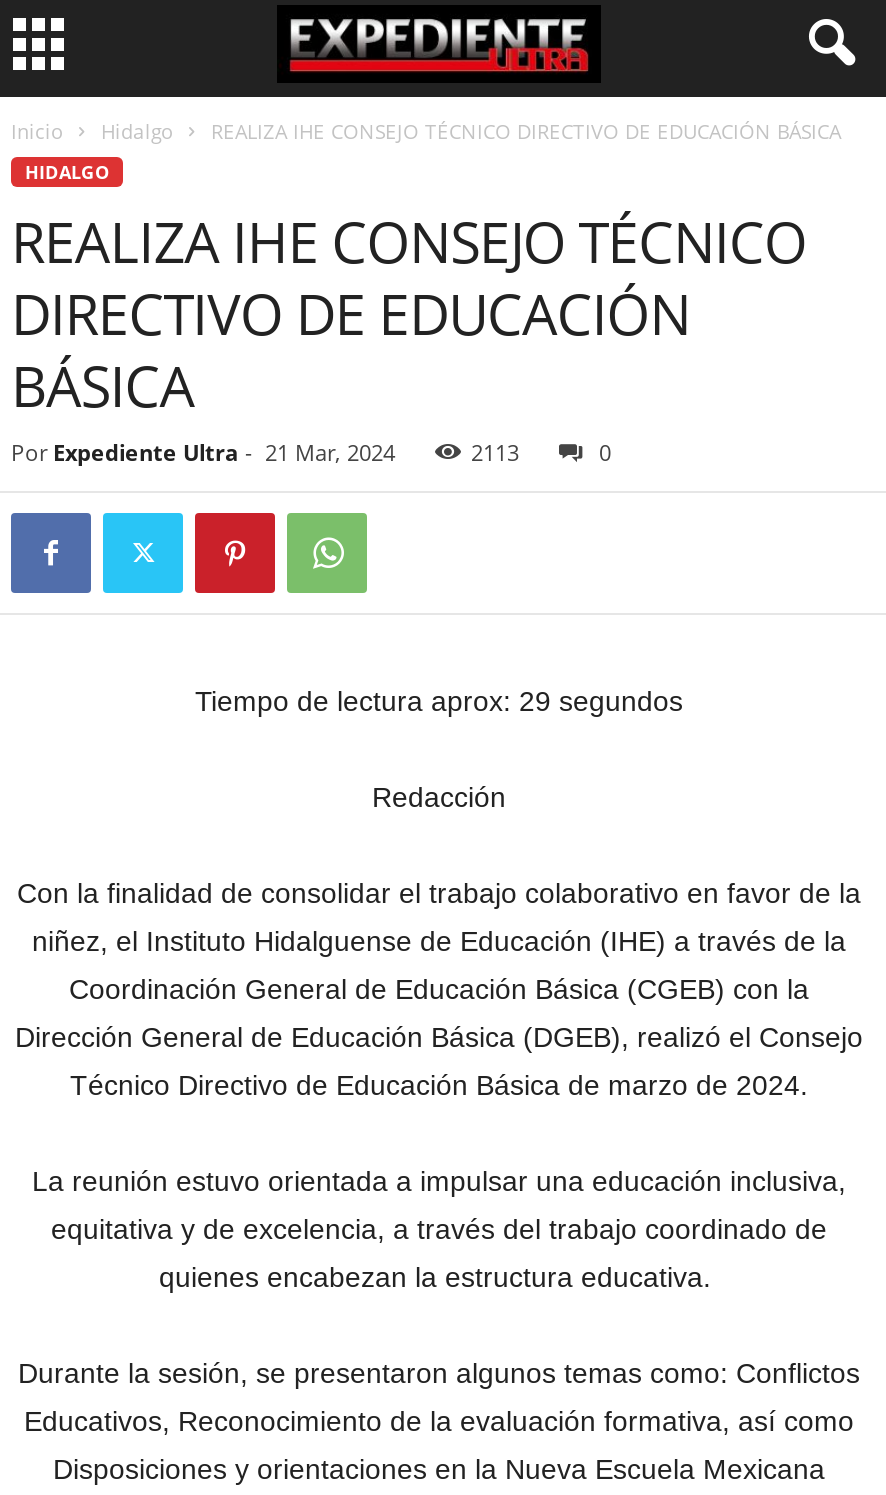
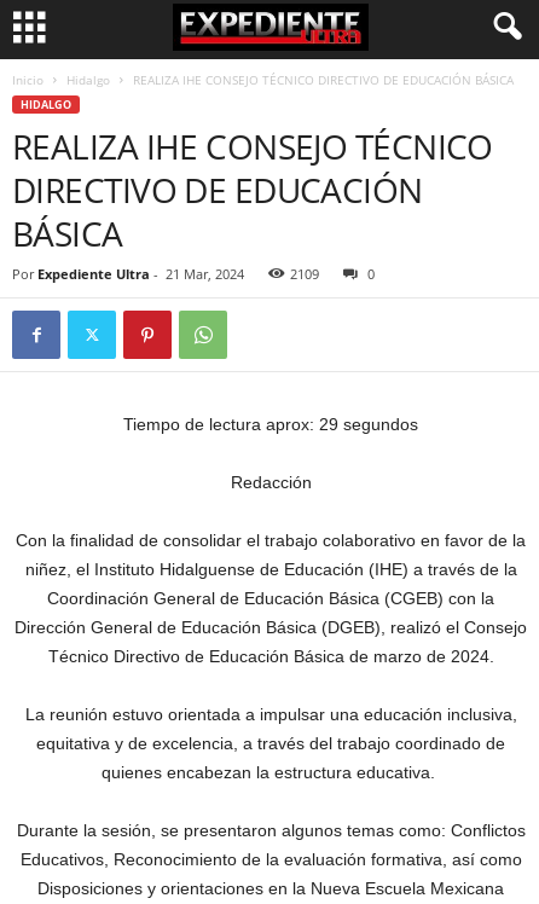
- 2113
+ 2109
